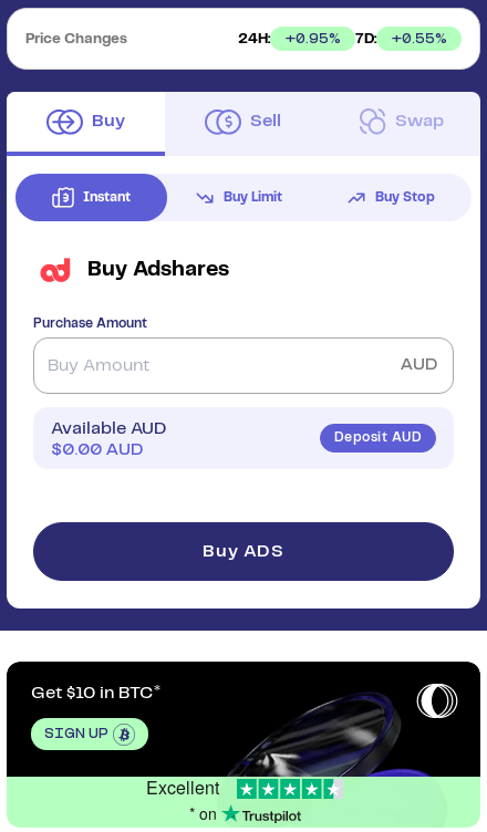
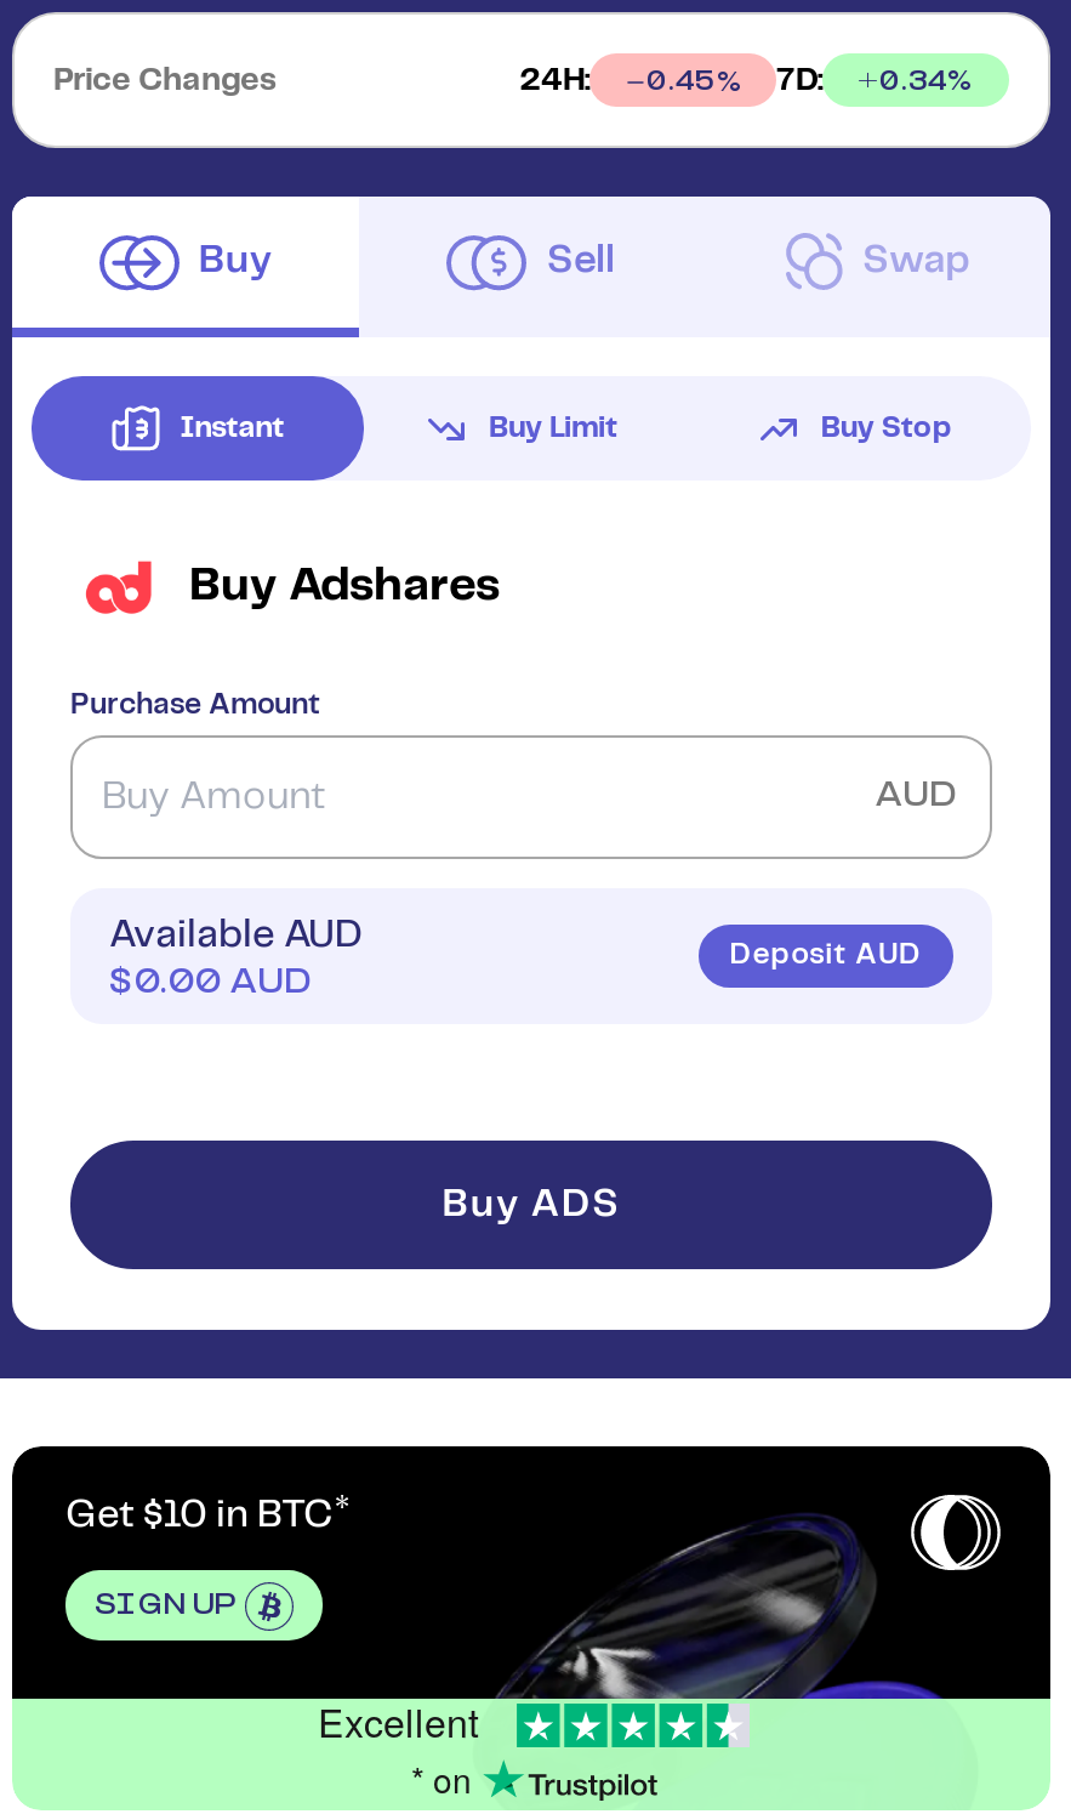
- +0.95%
+ 0.45%

- +0.55%
+ +0.34%
